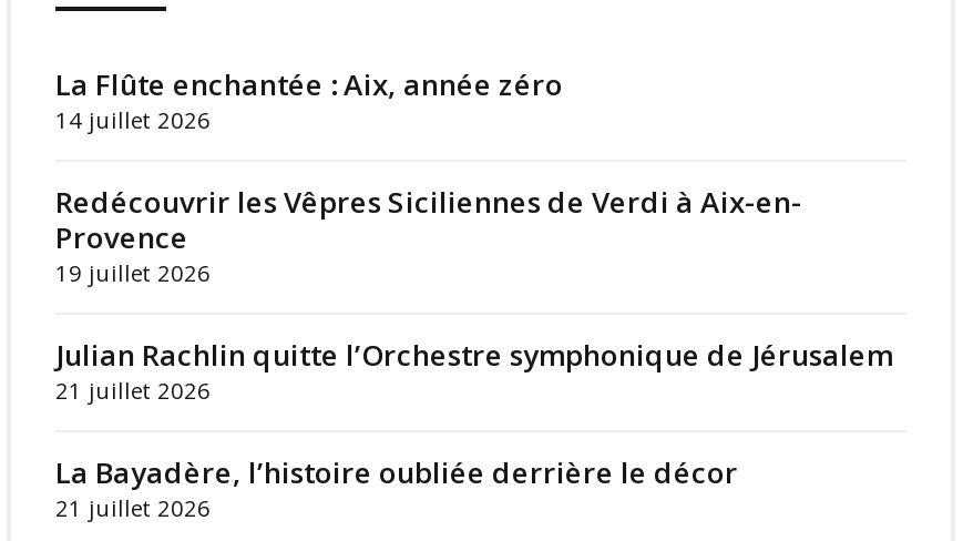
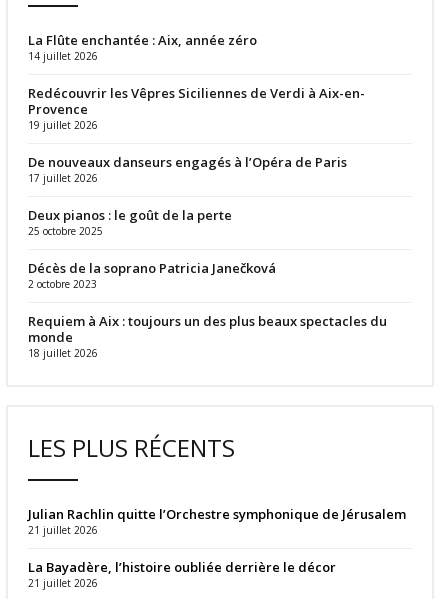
+ De nouveaux danseurs engagés à l’Opéra de Paris
+ 17 juillet 2026
+ Deux pianos : le goût de la perte
+ 25 octobre 2025
+ Décès de la soprano Patricia Janečková
+ 2 octobre 2023
+ Requiem à Aix : toujours un des plus beaux spectacles du
+ monde
+ 18 juillet 2026
+ LES PLUS RÉCENTS
